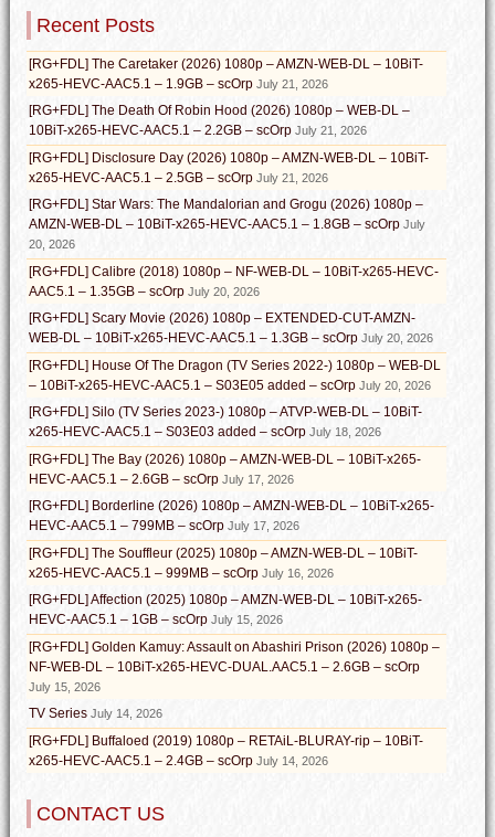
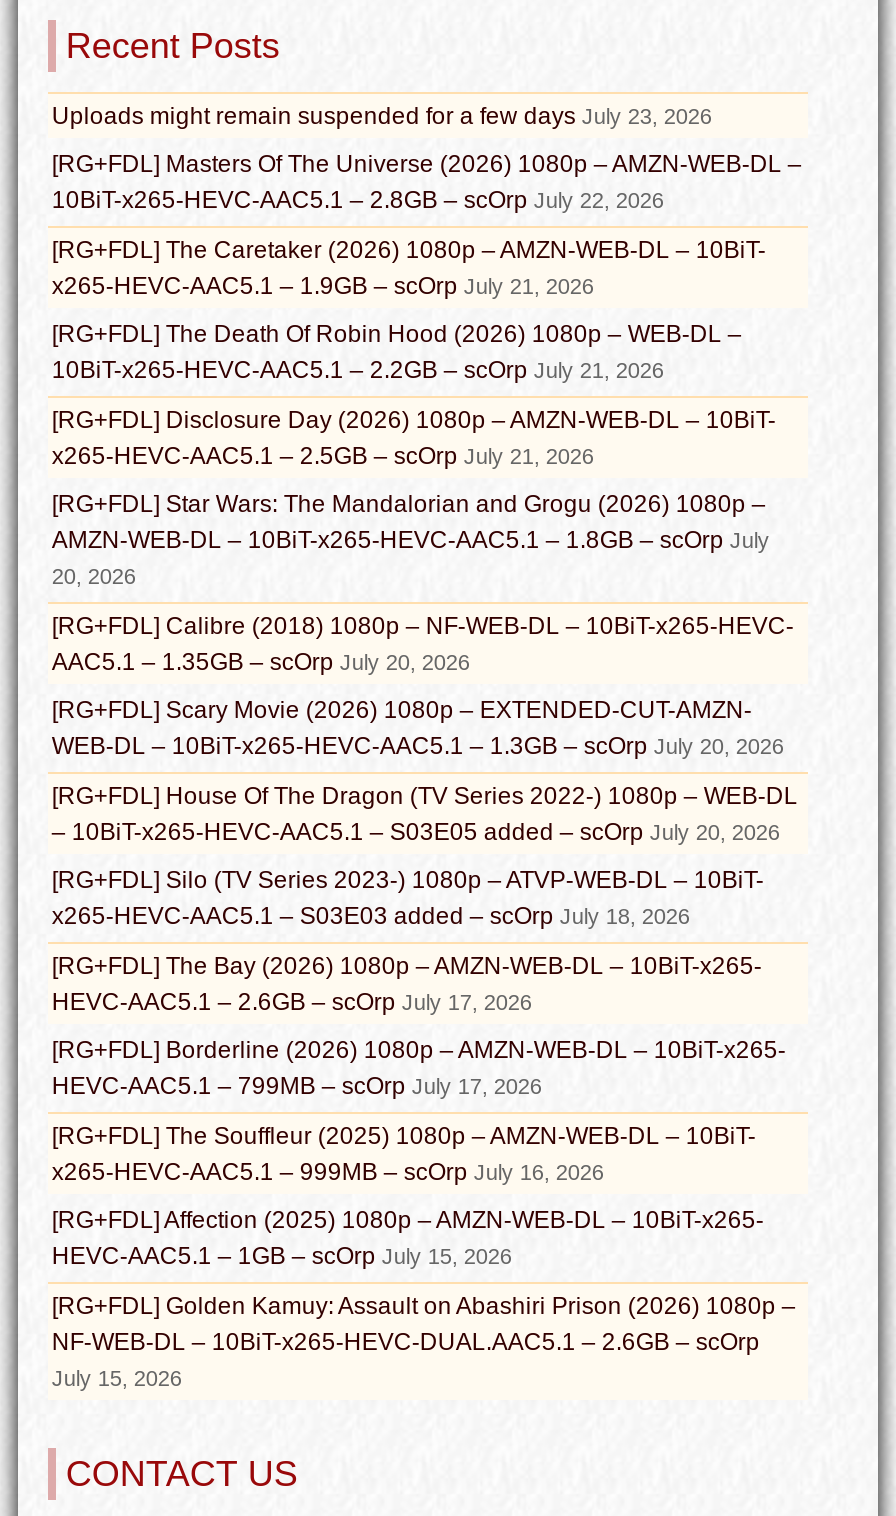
+ Uploads might remain suspended for a few days July 23, 2026
+ [RG+FDL] Masters Of The Universe (2026) 1080p – AMZN-WEB-DL –
+ 10BiT-x265-HEVC-AAC5.1 – 2.8GB – scOrp July 22, 2026

moved down: [RG+FDL] The Caretaker (2026) 1080p – AMZN-WEB-DL – 10BiT- | x265-HEVC-AAC5.1 – 1.9GB – scOrp July 21, 2026 | [RG+FDL] The Death Of Robin Hood (2026) 1080p – WEB-DL – | ... | NF-WEB-DL – 10BiT-x265-HEVC-DUAL.AAC5.1 – 2.6GB – scOrp | July 15, 2026

- TV Series July 14, 2026
- [RG+FDL] Buffaloed (2019) 1080p – RETAiL-BLURAY-rip – 10BiT-
- x265-HEVC-AAC5.1 – 2.4GB – scOrp July 14, 2026
